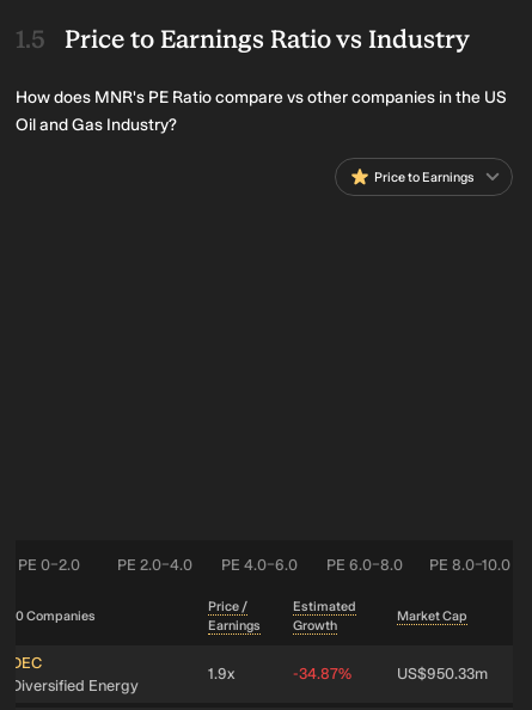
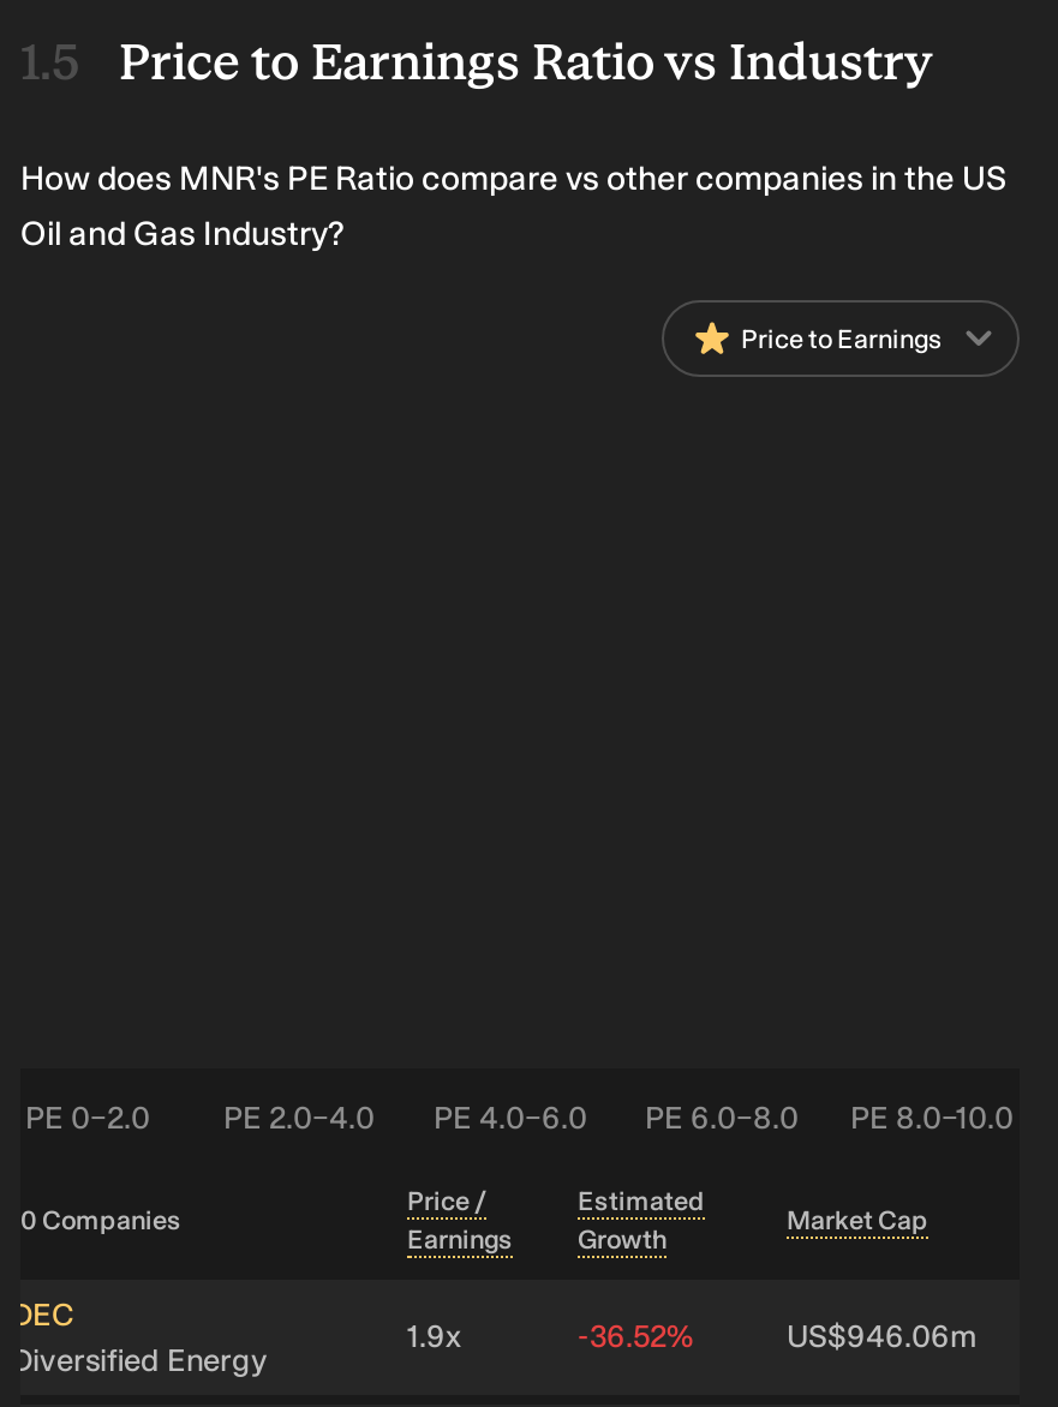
- -34.87%
- US$950.33m
+ -36.52%
+ US$946.06m
